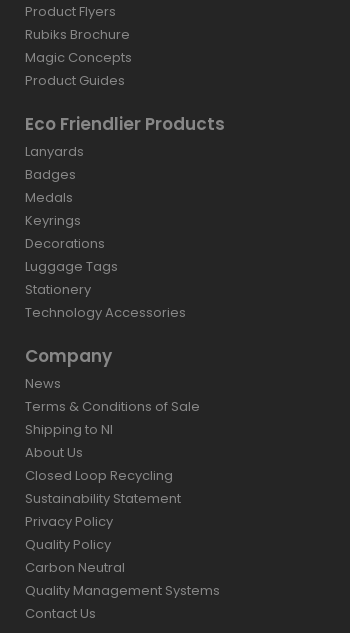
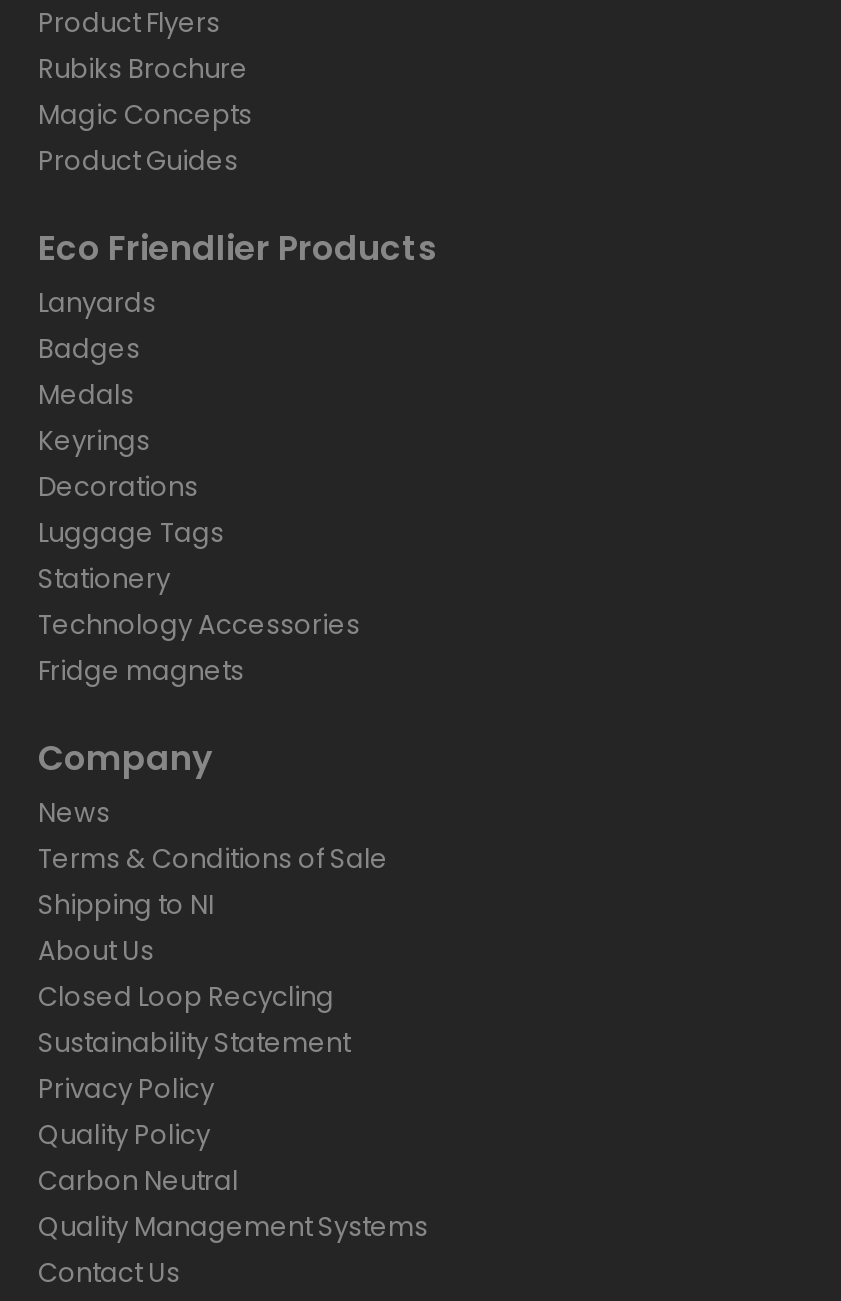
+ Fridge magnets
